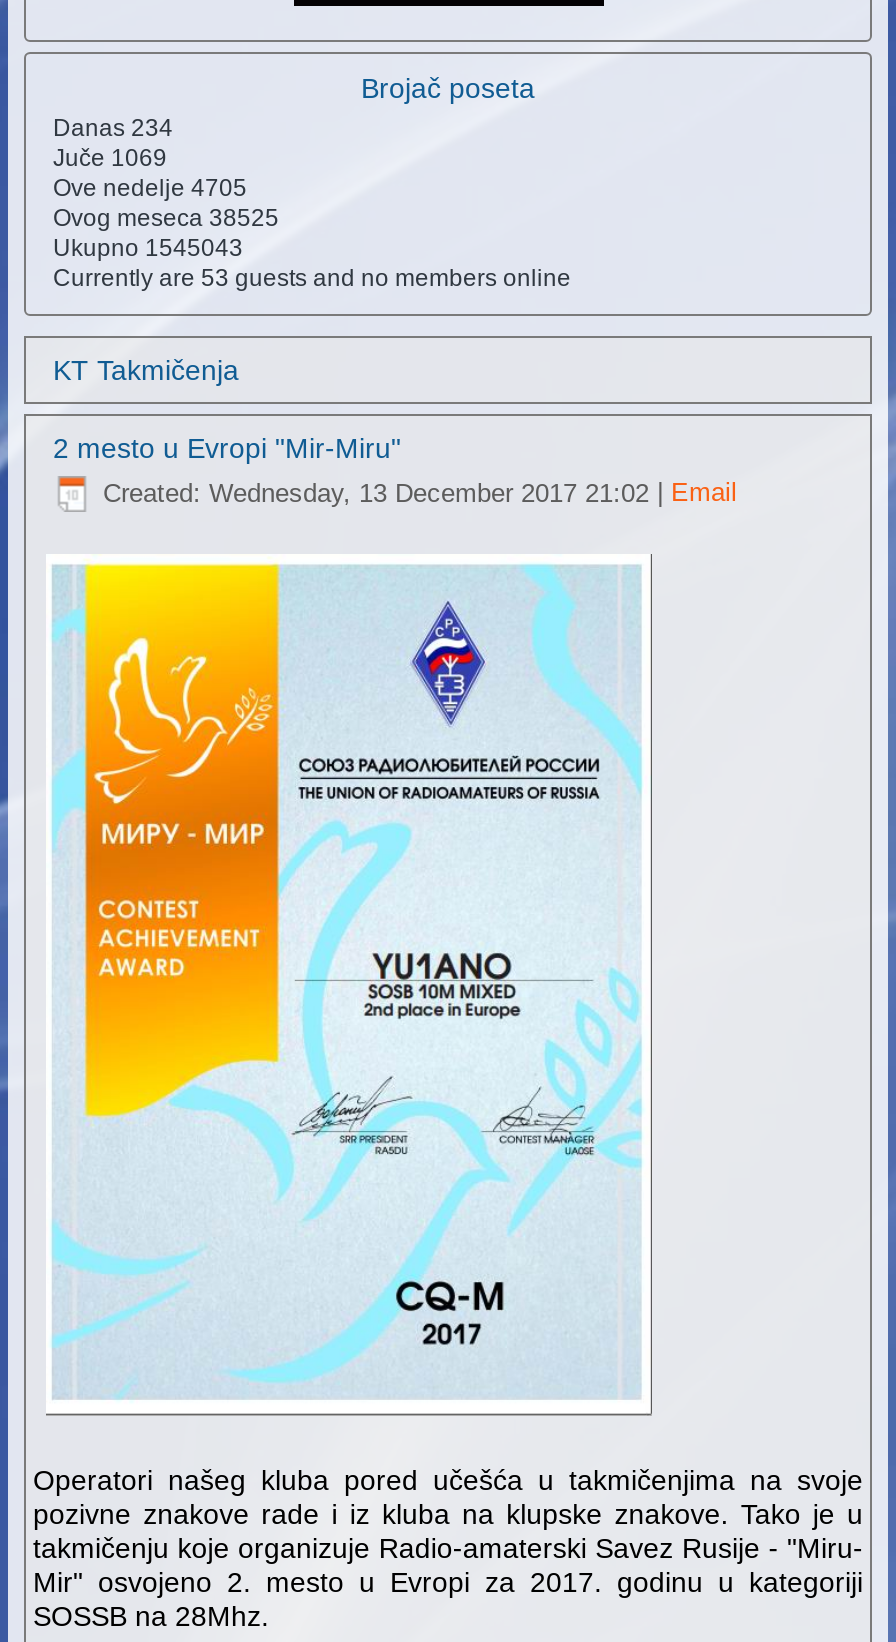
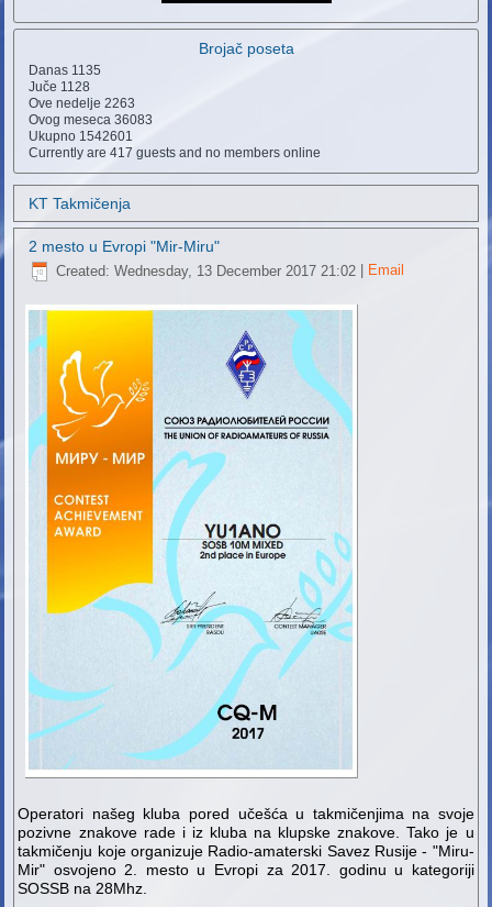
- Danas 234
+ Danas 1135

- Juče 1069
+ Juče 1128

- Ove nedelje 4705
+ Ove nedelje 2263

- Ovog meseca 38525
+ Ovog meseca 36083

- Ukupno 1545043
+ Ukupno 1542601

- Currently are 53 guests and no members online
+ Currently are 417 guests and no members online
